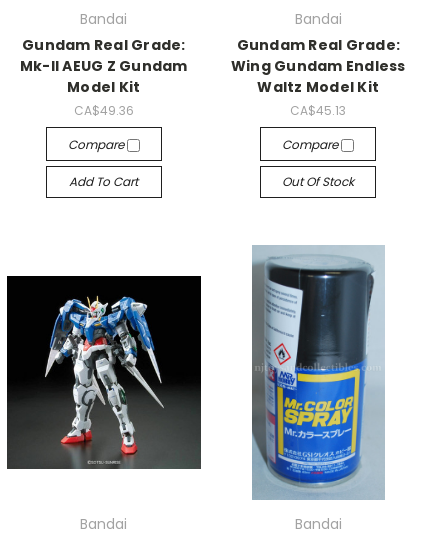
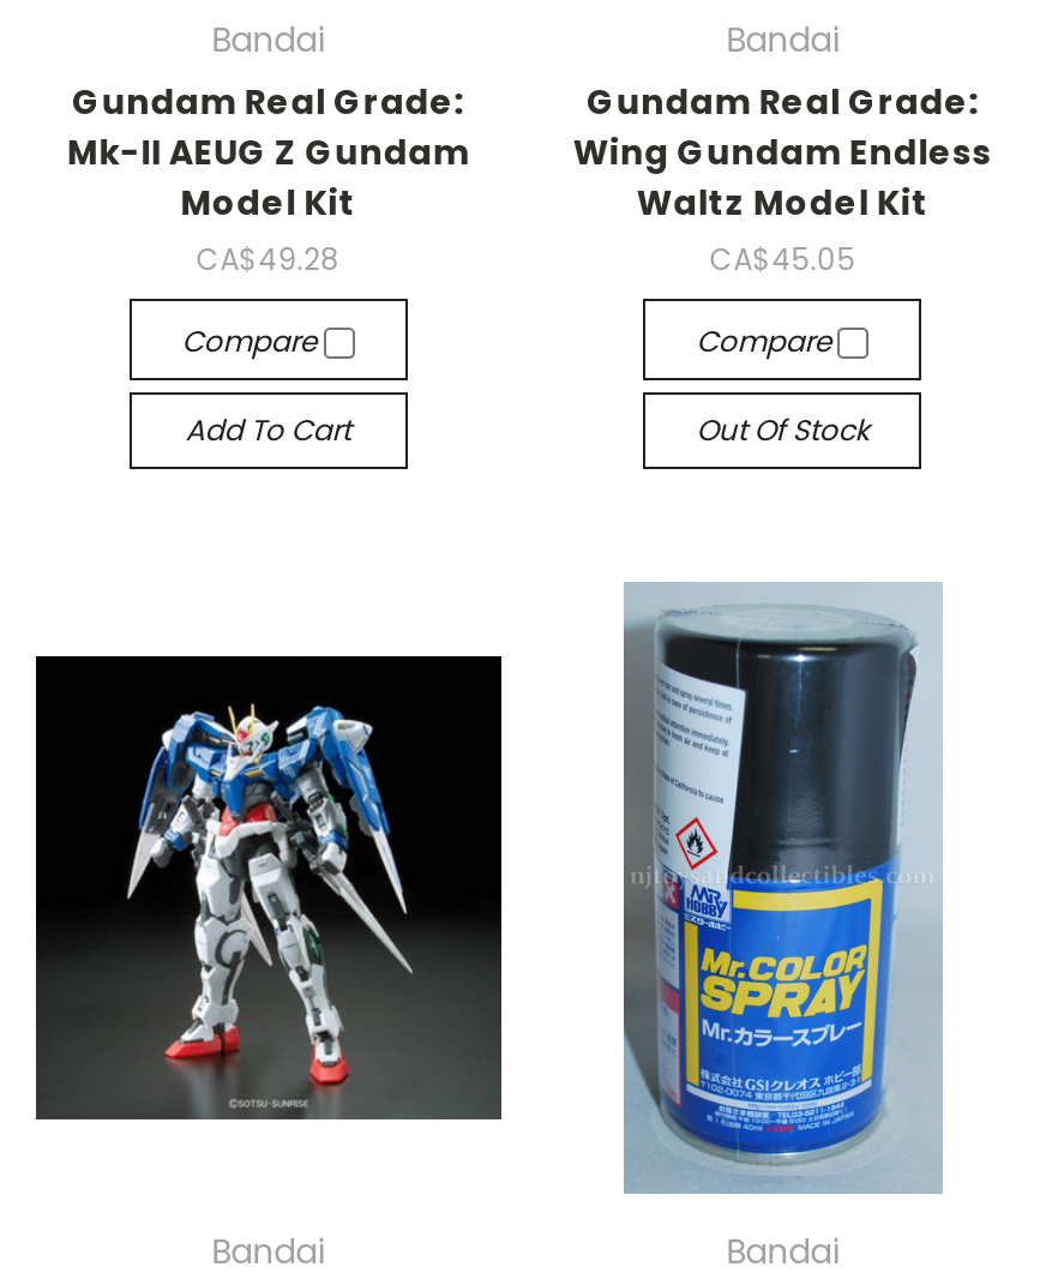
- CA$49.36
+ CA$49.28

- CA$45.13
+ CA$45.05
